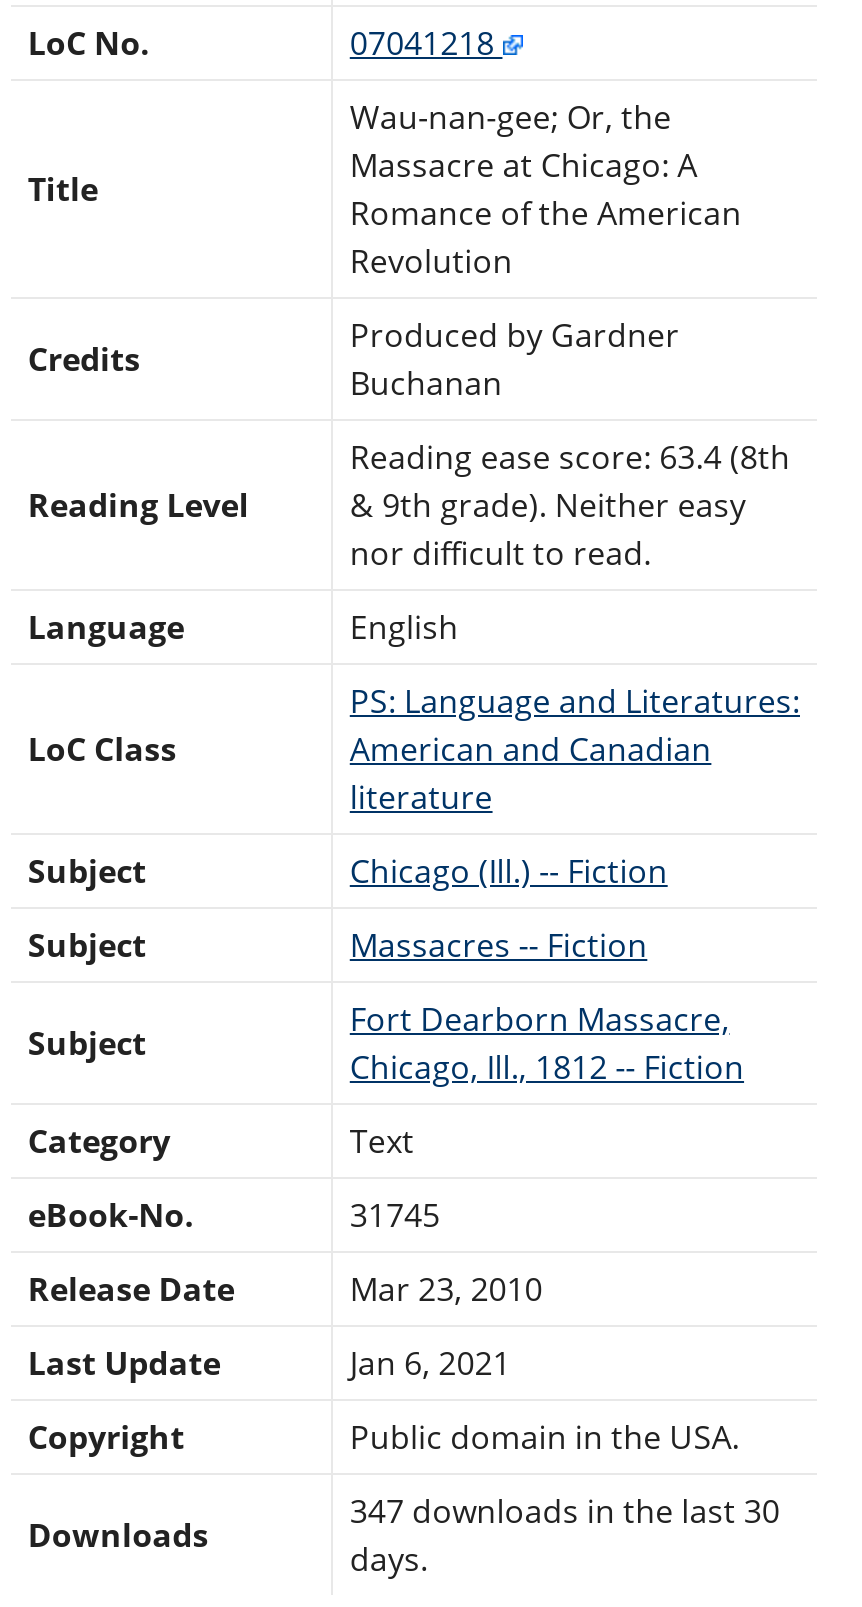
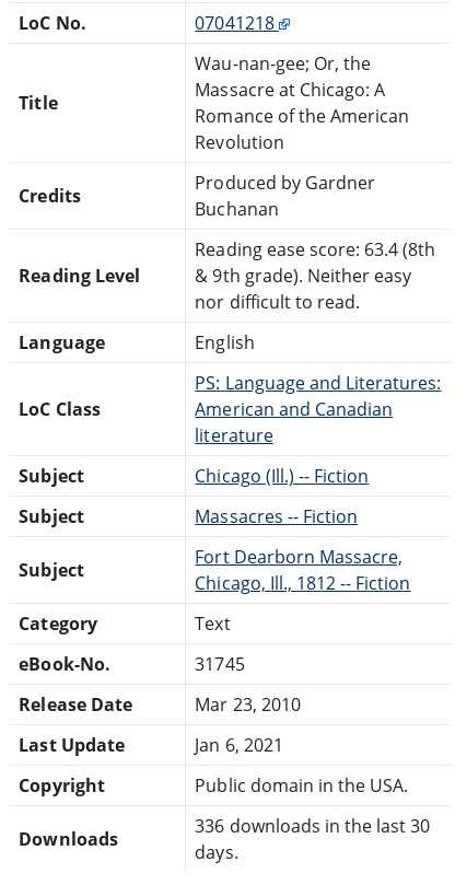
- 347 downloads in the last 30
+ 336 downloads in the last 30
